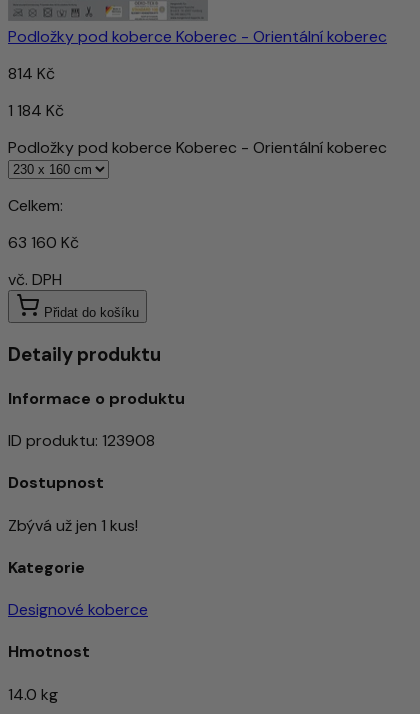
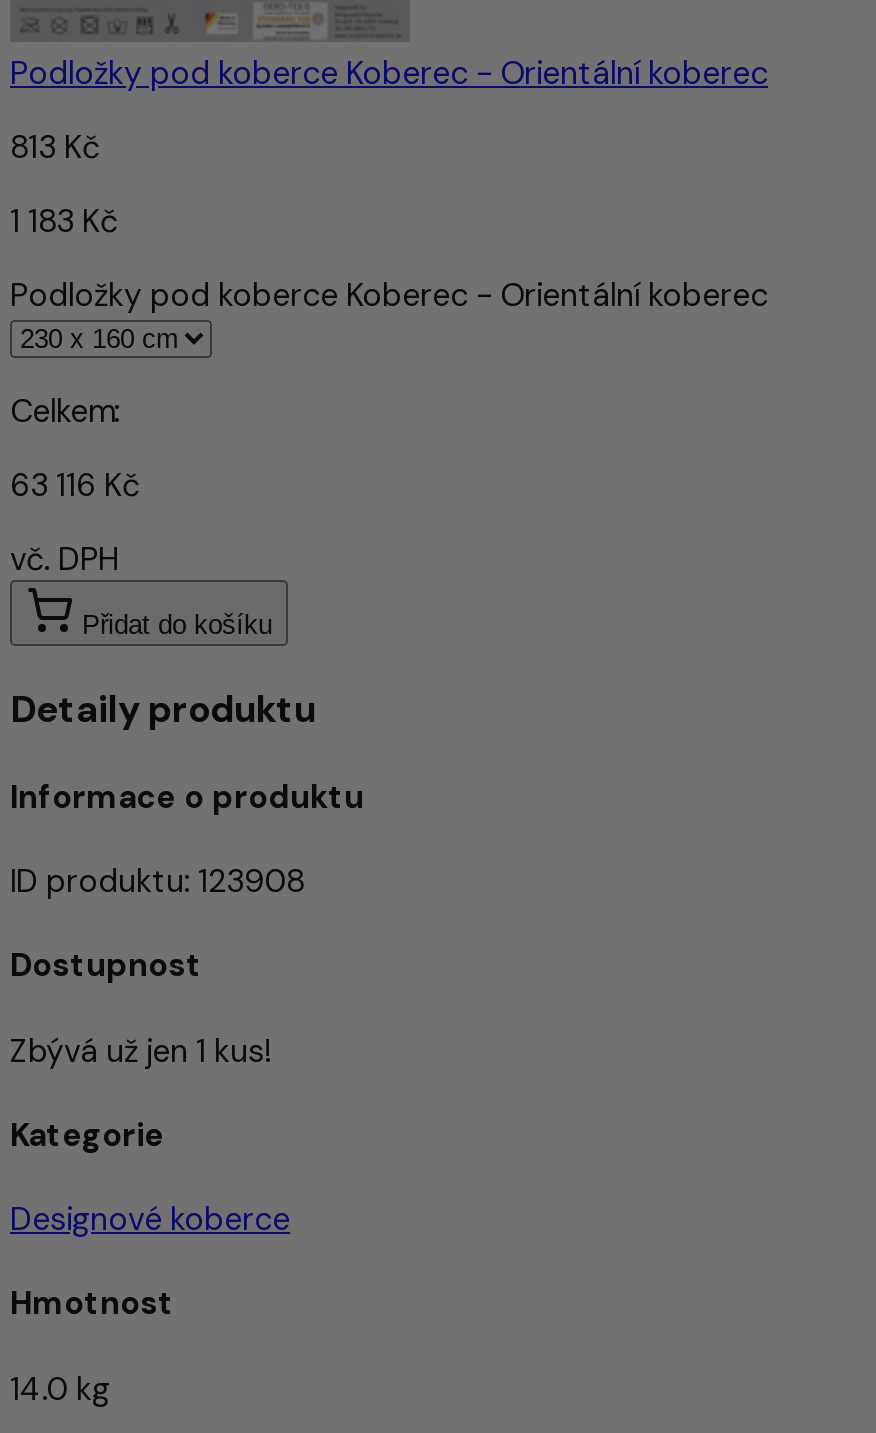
- 814 Kč
+ 813 Kč

- 1 184 Kč
+ 1 183 Kč

- 63 160 Kč
+ 63 116 Kč
